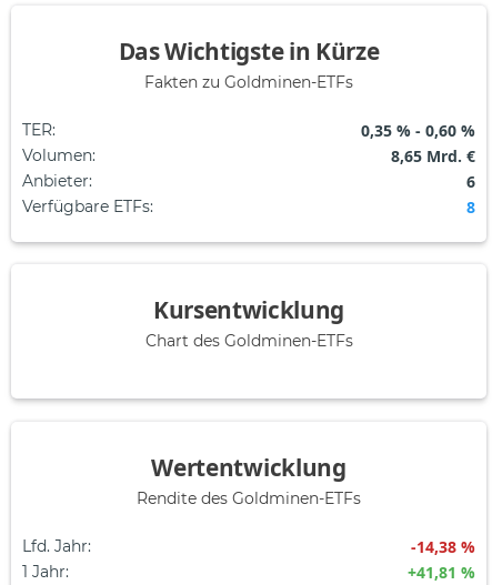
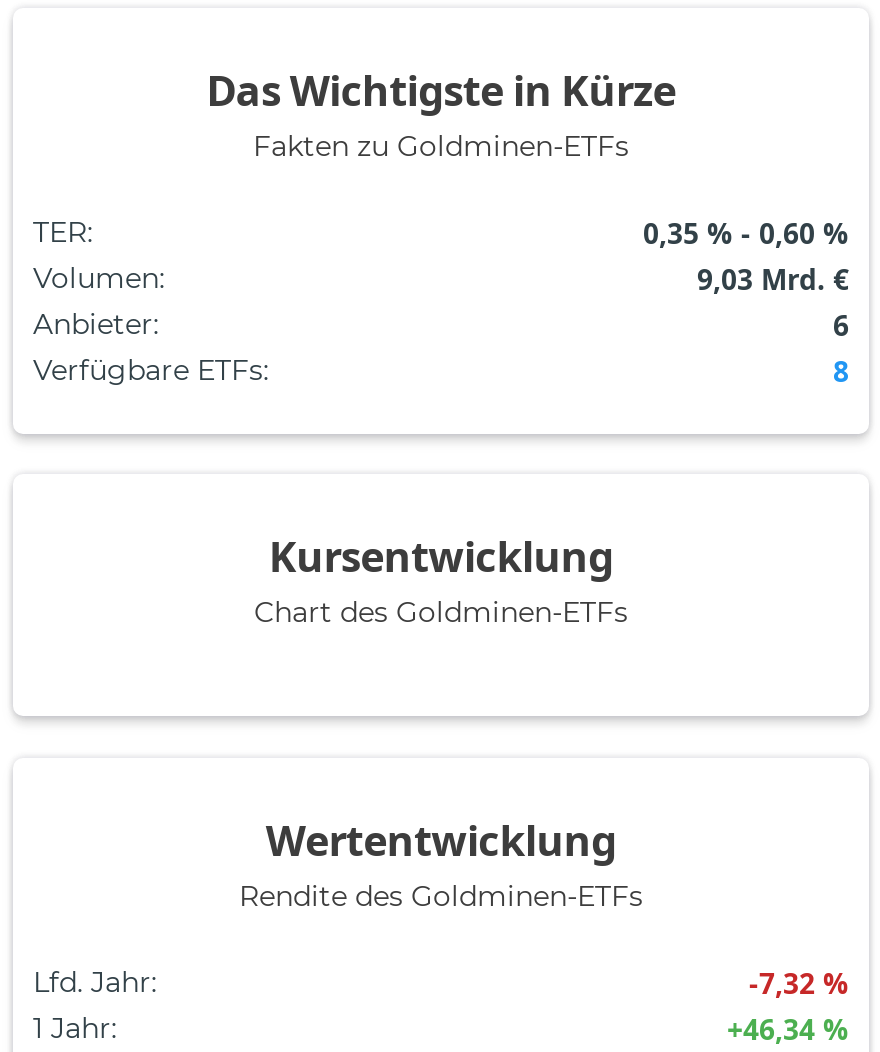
- 8,65 Mrd. €
+ 9,03 Mrd. €

- -14,38 %
+ -7,32 %

- +41,81 %
+ +46,34 %
